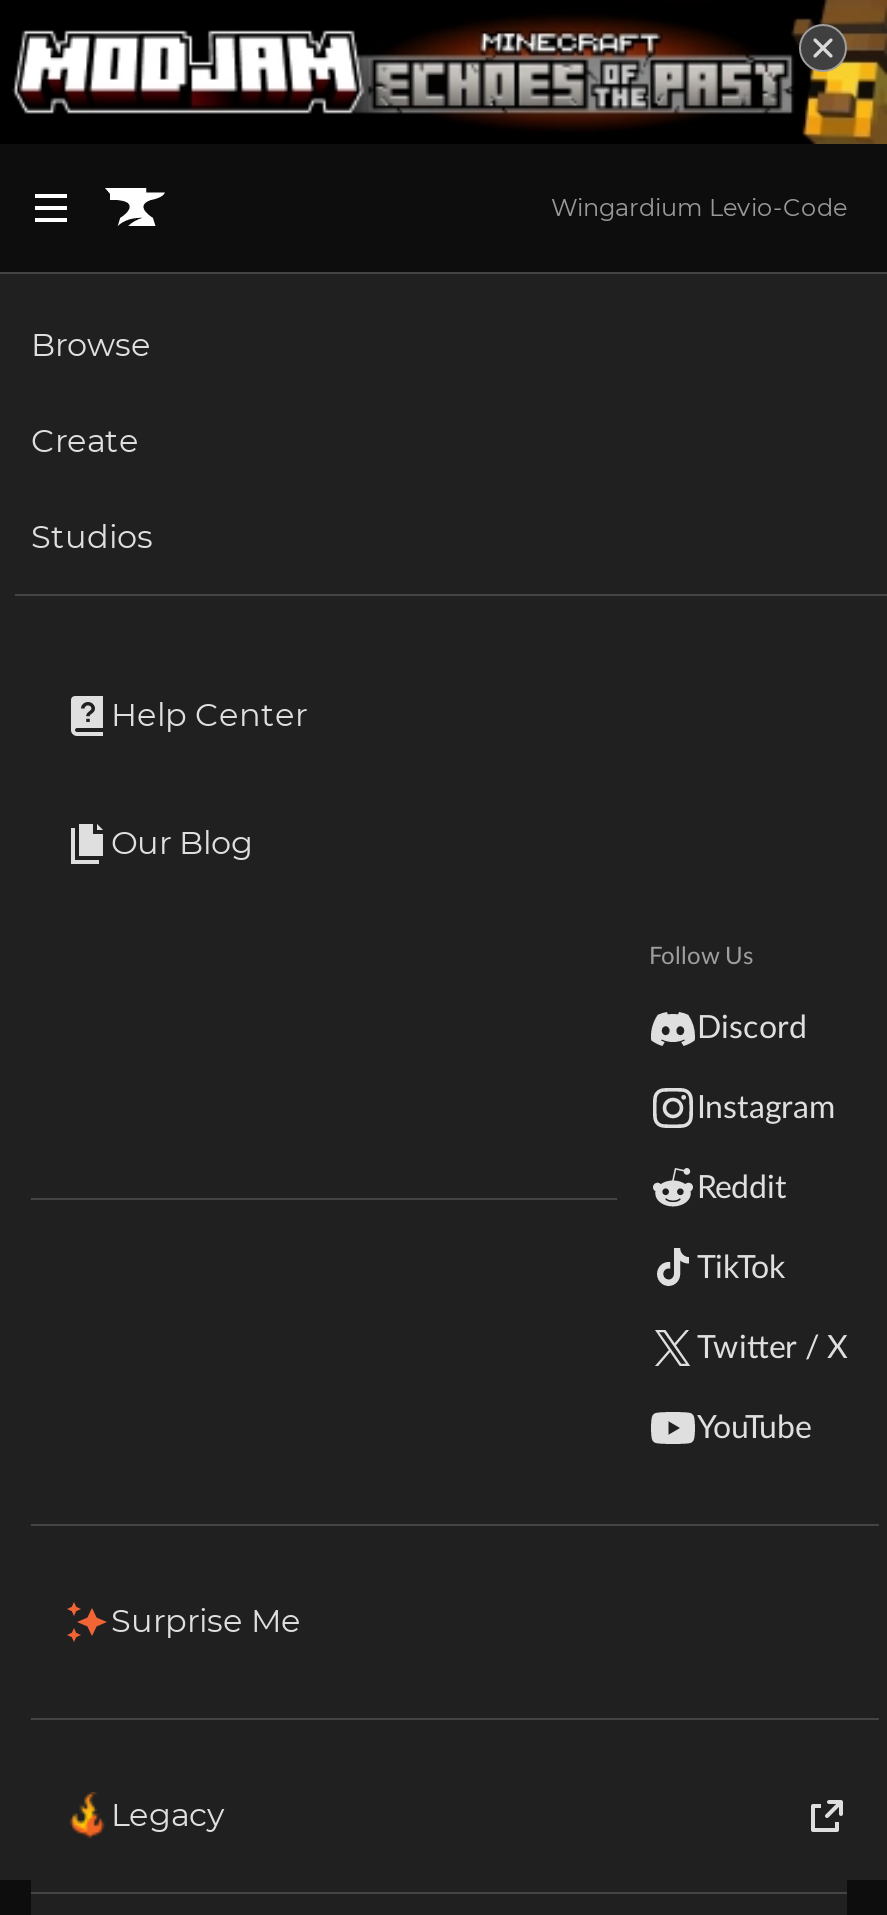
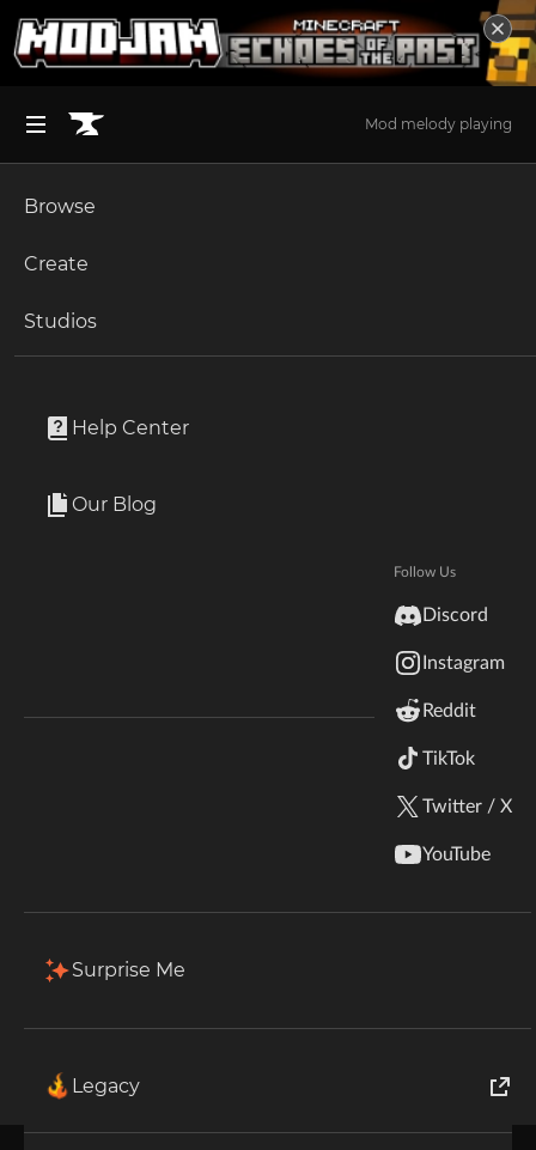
- Wingardium Levio-Code
+ Mod melody playing
